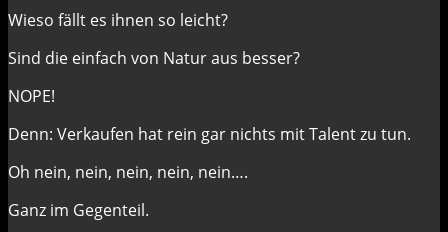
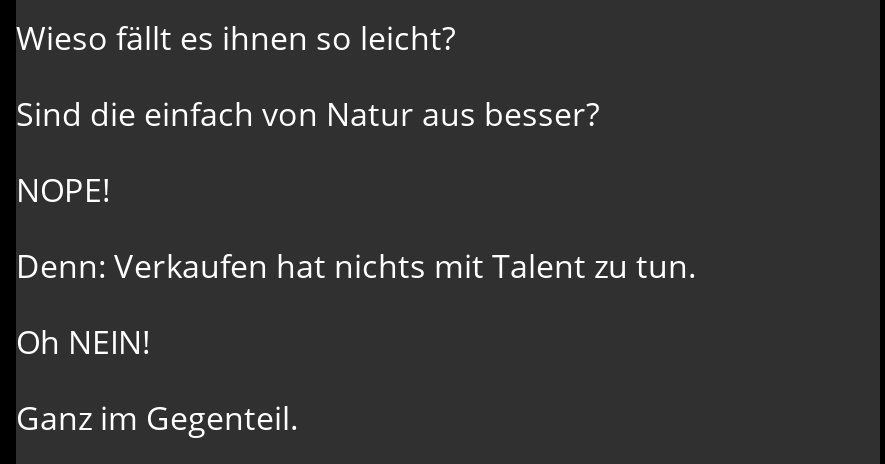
- Denn: Verkaufen hat rein gar nichts mit Talent zu tun.
+ Denn: Verkaufen hat nichts mit Talent zu tun.

- Oh nein, nein, nein, nein, nein….
+ Oh NEIN!
